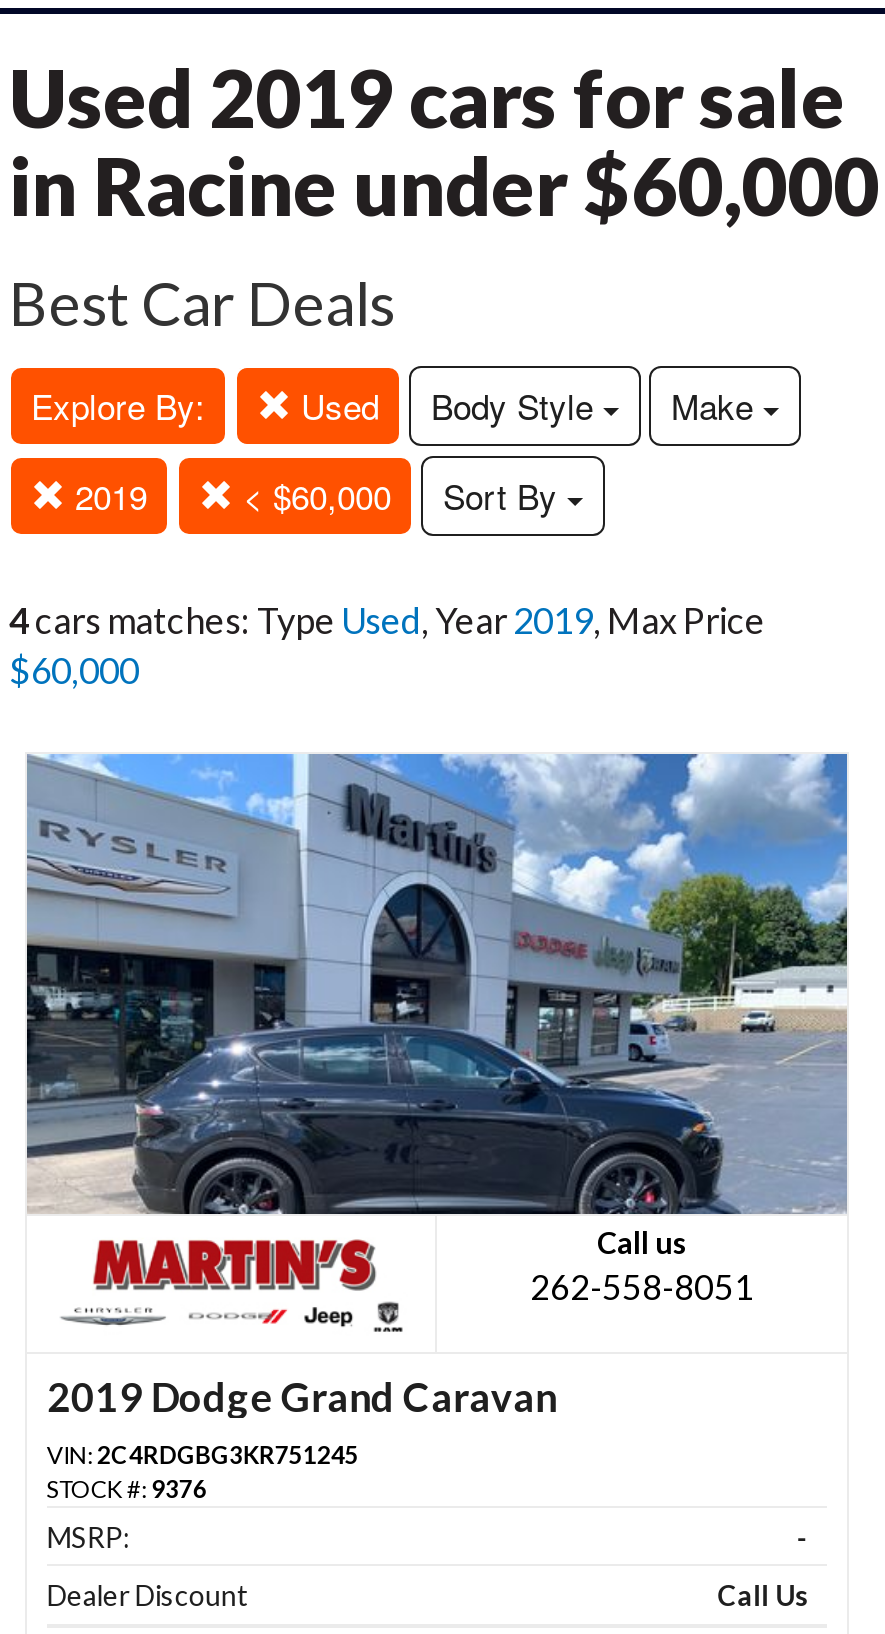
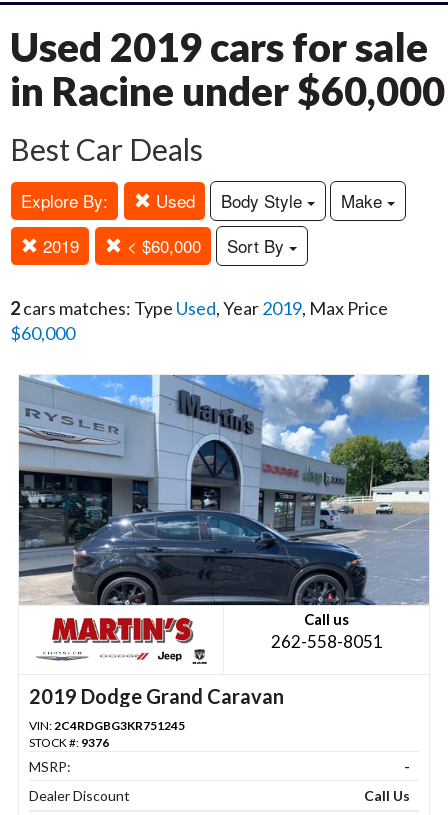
- 4cars matches: Type Used, Year 2019, Max Price
+ 2cars matches: Type Used, Year 2019, Max Price
